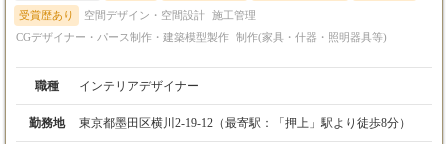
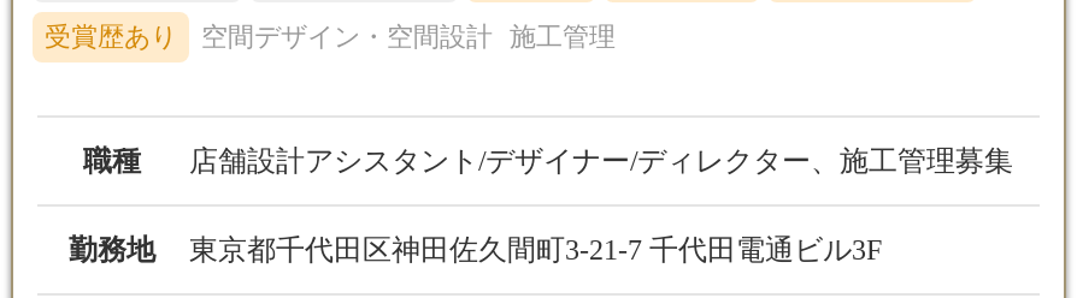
- CGデザイナー・パース制作・建築模型製作 制作(家具・什器・照明器具等)

- インテリアデザイナー
+ 店舗設計アシスタント/デザイナー/ディレクター、施工管理募集

- 東京都墨田区横川2-19-12（最寄駅：「押上」駅より徒歩8分）
+ 東京都千代田区神田佐久間町3-21-7 千代田電通ビル3F
